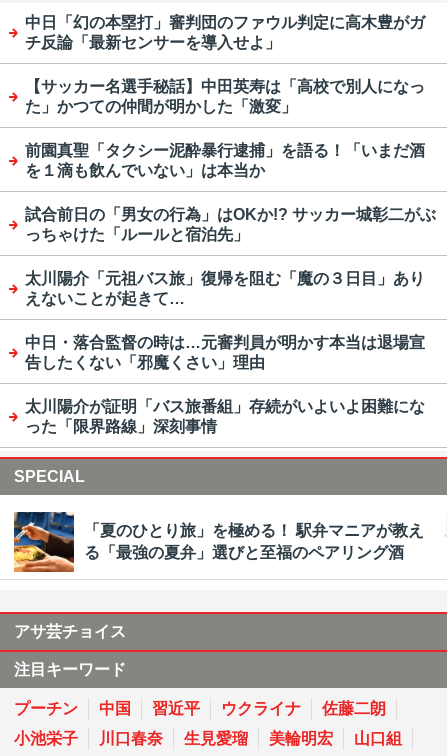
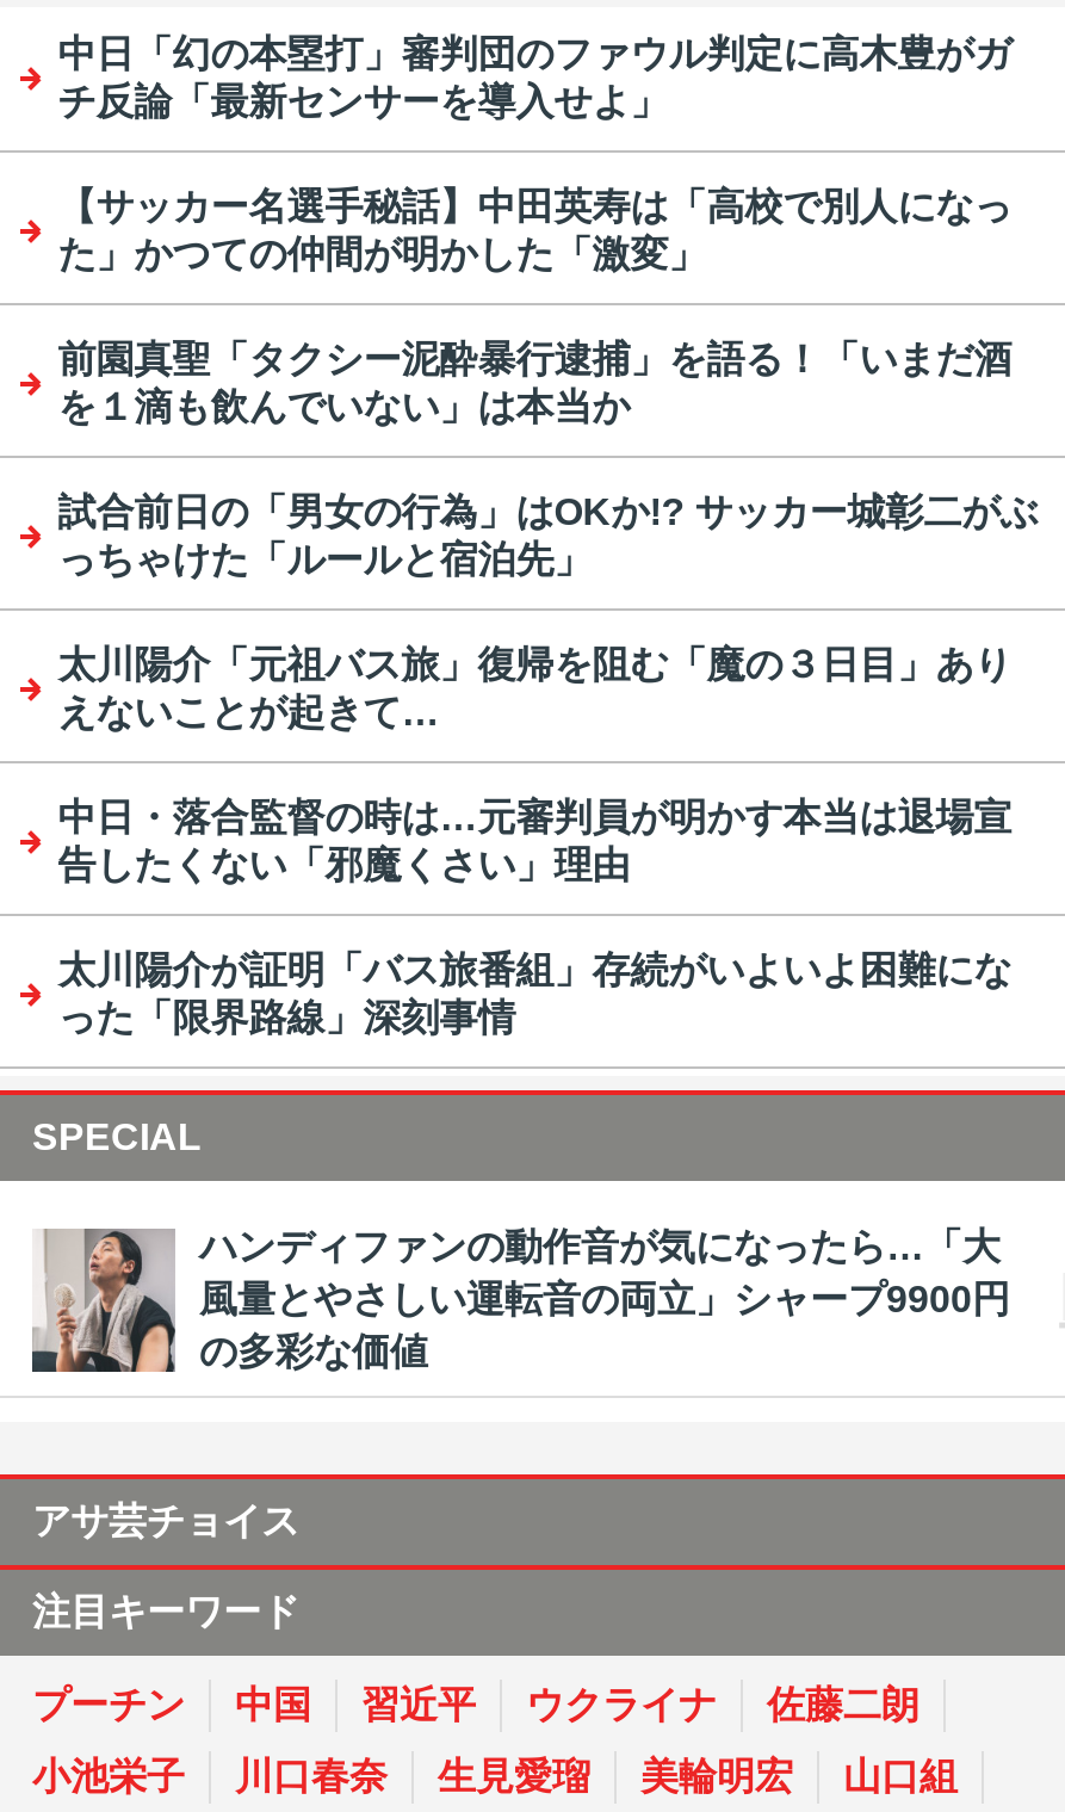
- [image]
- 「夏のひとり旅」を極める！ 駅弁マニアが教え
- る「最強の夏弁」選びと至福のペアリング酒
+ [image]
+ ハンディファンの動作音が気になったら…「大
+ 風量とやさしい運転音の両立」シャープ9900円
+ の多彩な価値
